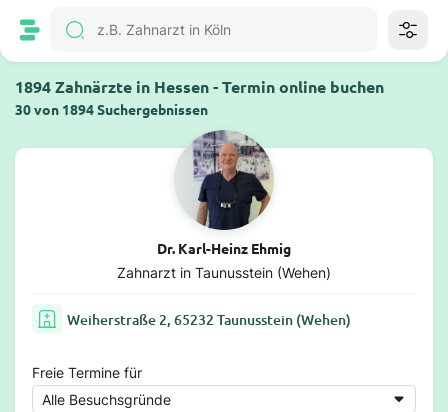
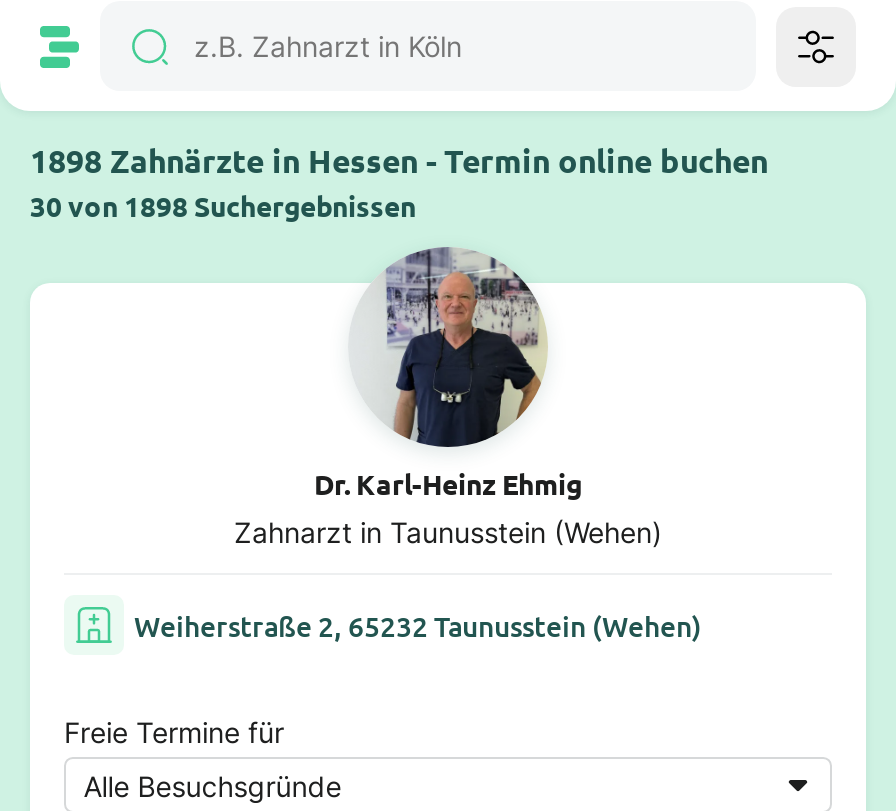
- 1894 Zahnärzte in Hessen - Termin online buchen
+ 1898 Zahnärzte in Hessen - Termin online buchen

- 30 von 1894 Suchergebnissen
+ 30 von 1898 Suchergebnissen
